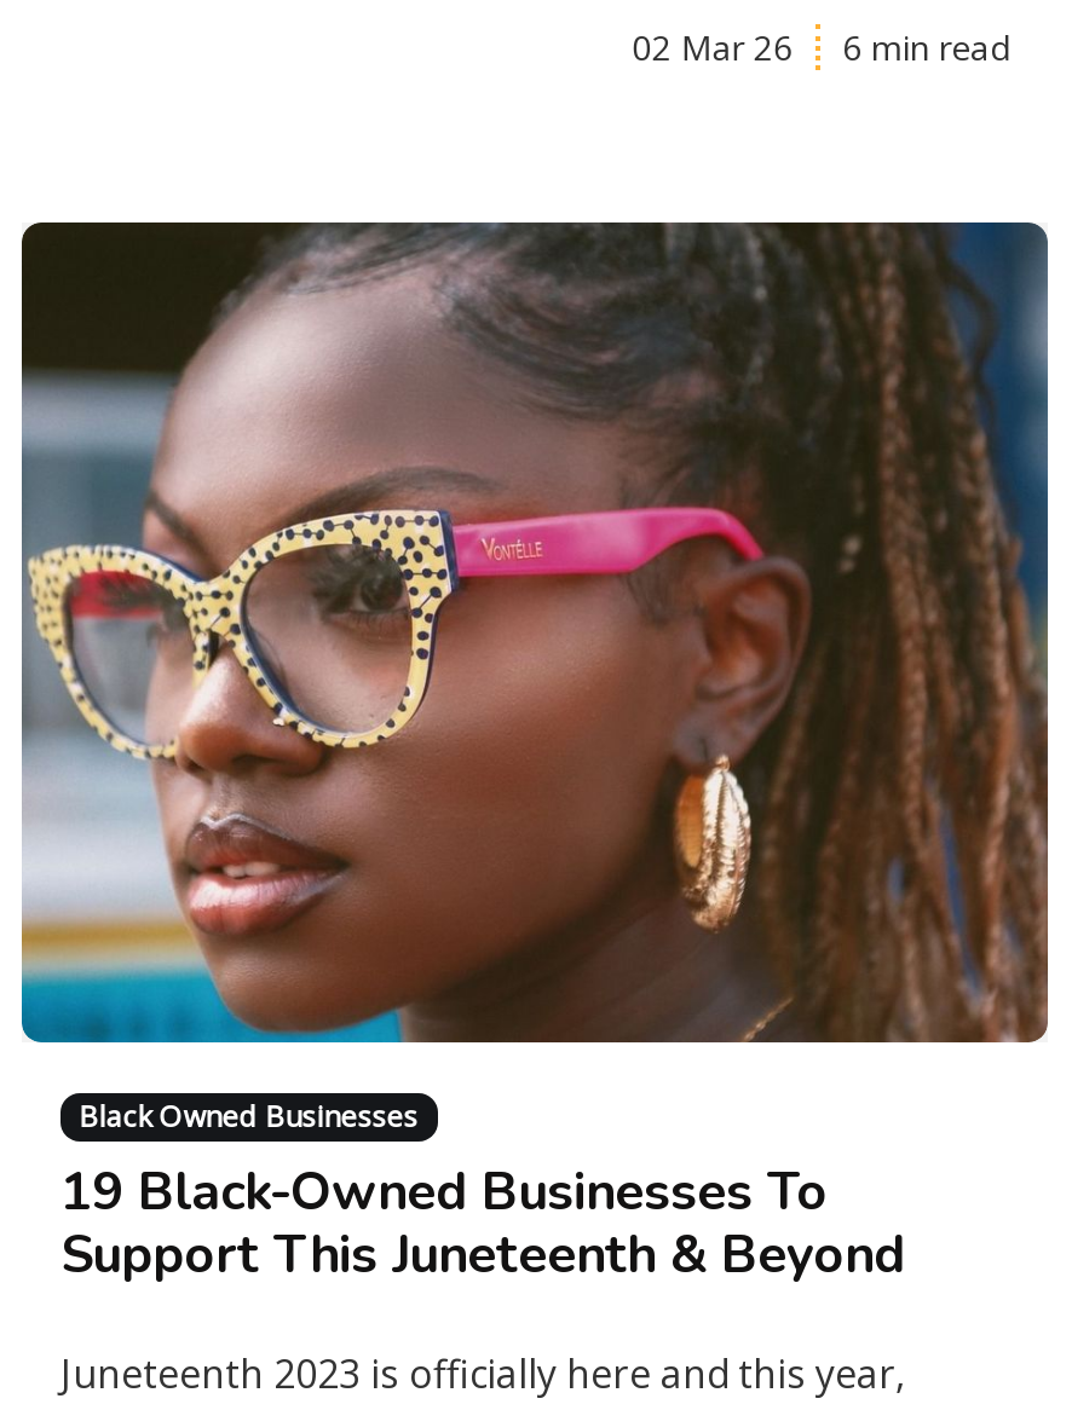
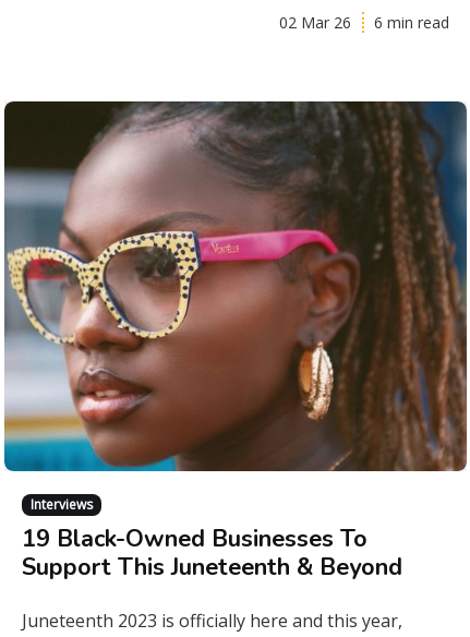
- Black Owned Businesses
+ Interviews
